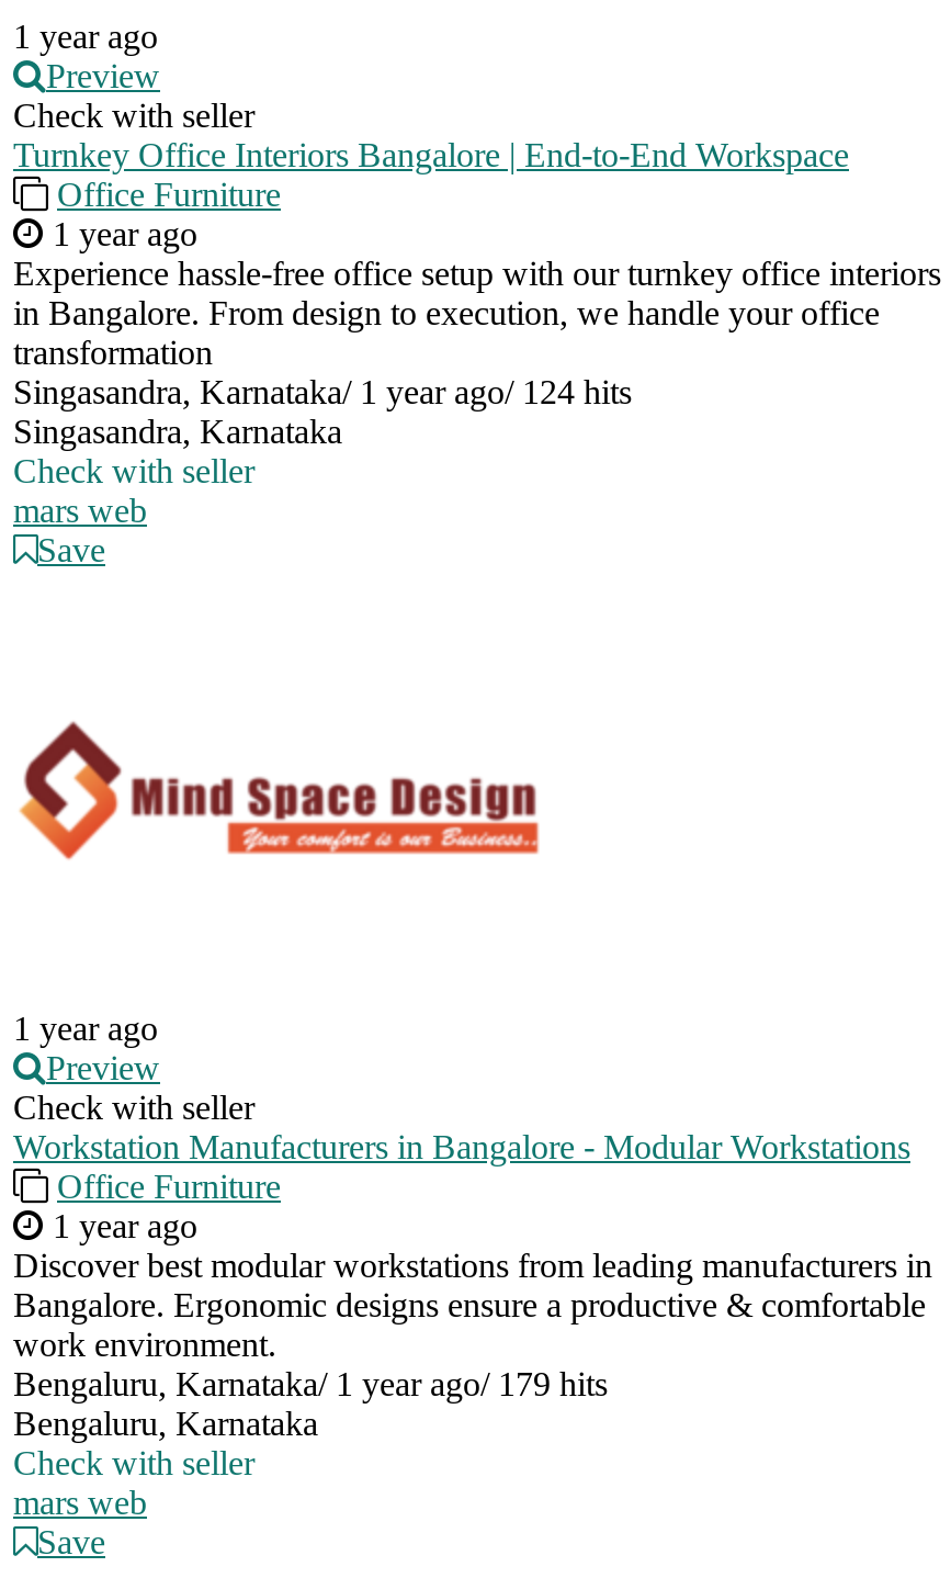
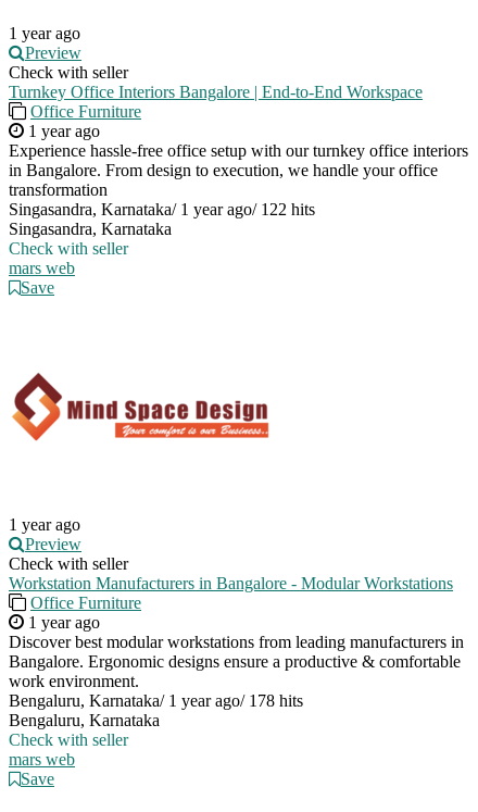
- Singasandra, Karnataka/ 1 year ago/ 124 hits
+ Singasandra, Karnataka/ 1 year ago/ 122 hits

- Bengaluru, Karnataka/ 1 year ago/ 179 hits
+ Bengaluru, Karnataka/ 1 year ago/ 178 hits
